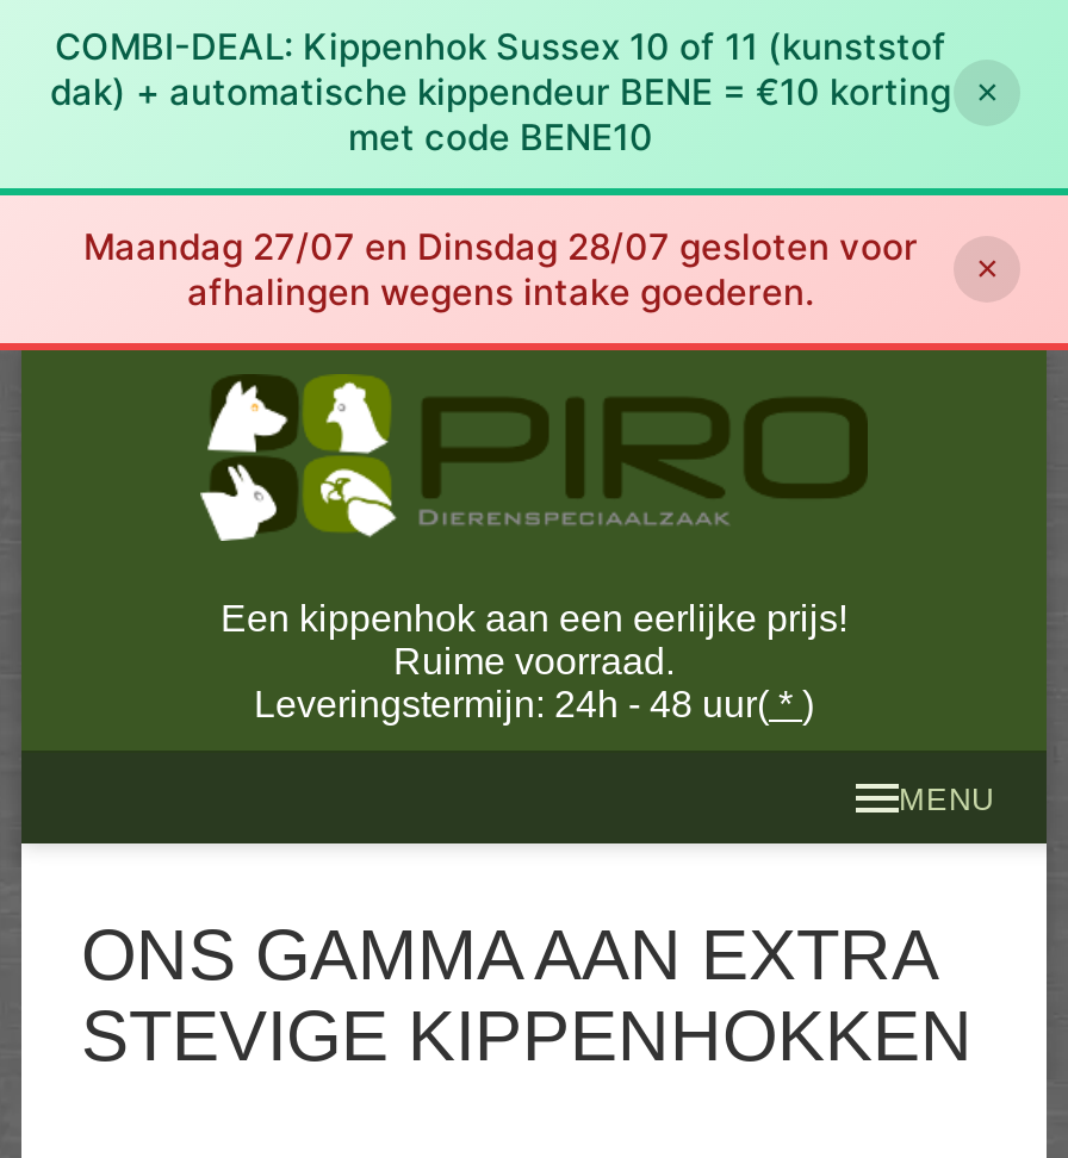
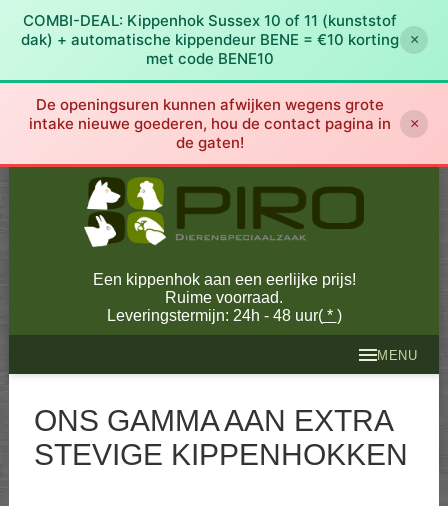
- Maandag 27/07 en Dinsdag 28/07 gesloten voor
- afhalingen wegens intake goederen.
+ De openingsuren kunnen afwijken wegens grote
+ intake nieuwe goederen, hou de contact pagina in
+ de gaten!
